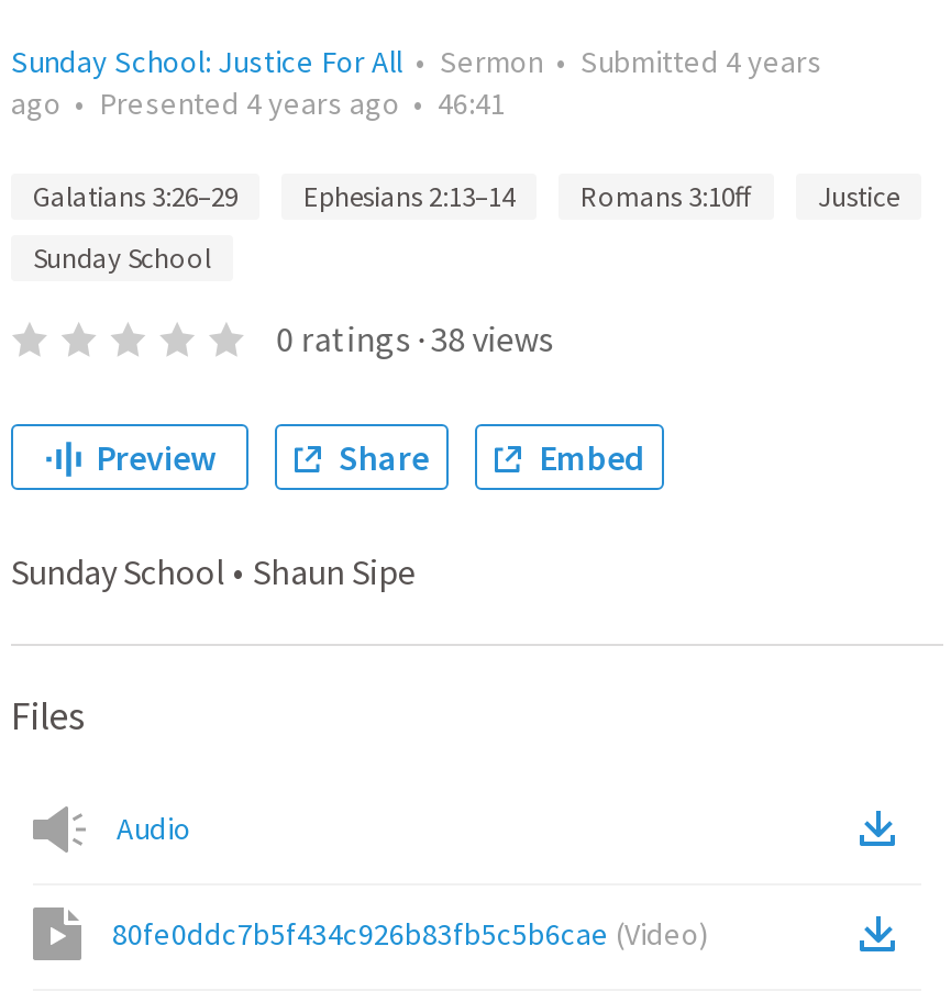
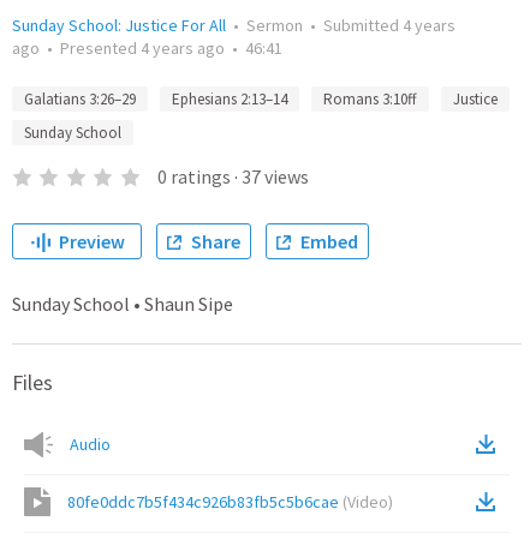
- 0 ratings · 38 views
+ 0 ratings · 37 views
